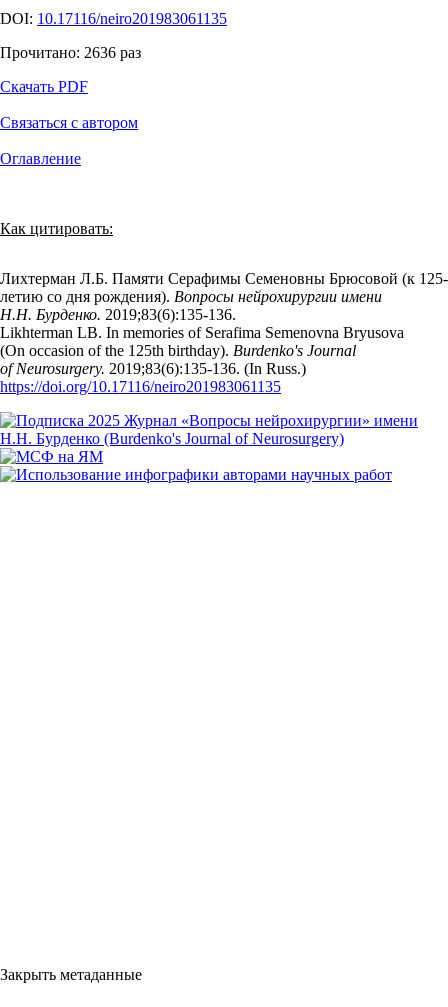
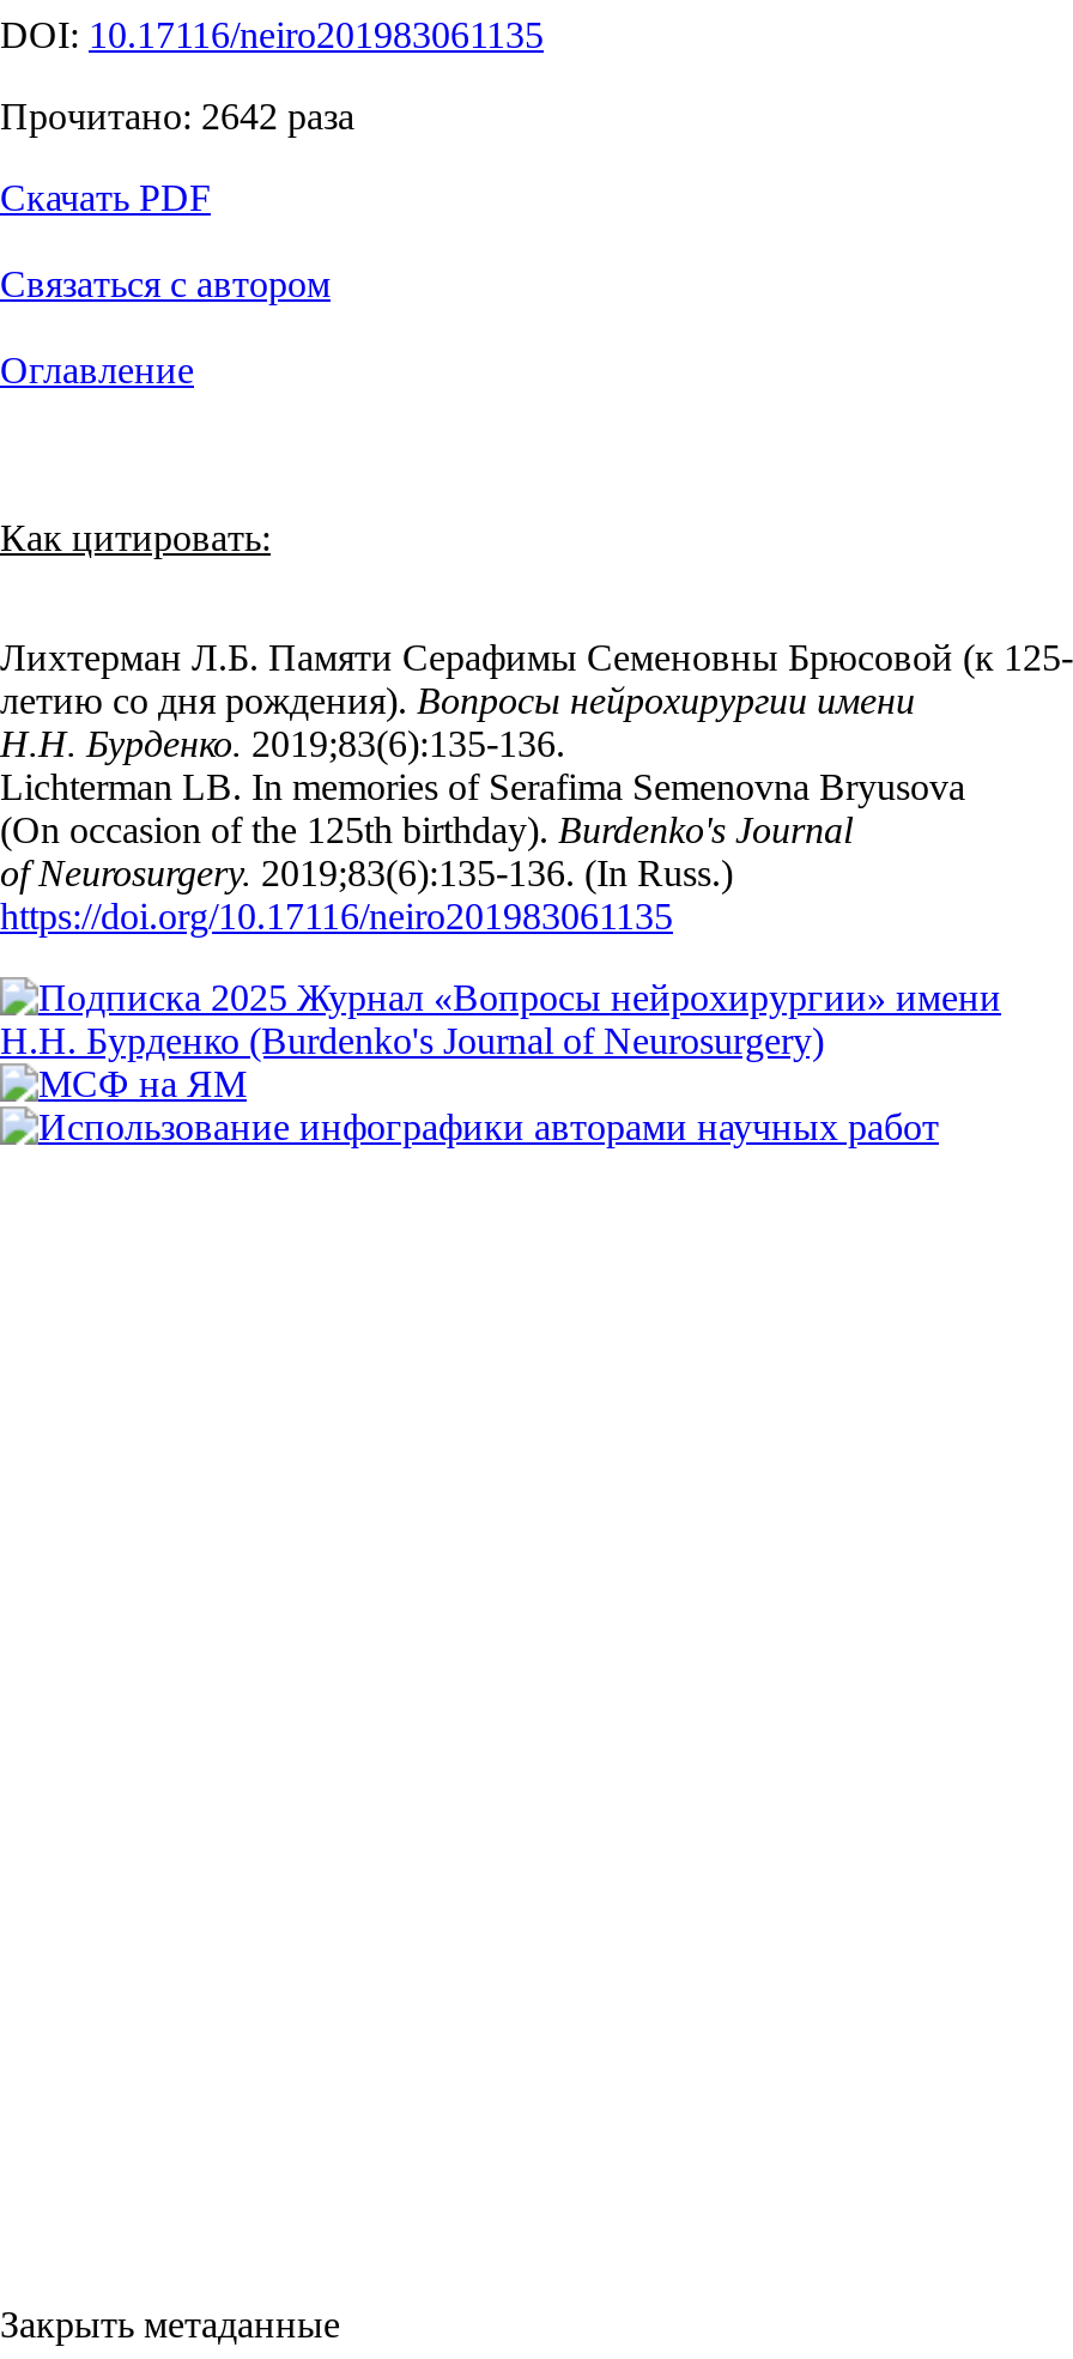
- Прочитано: 2636 раз
+ Прочитано: 2642 раза

- Likhterman LB. In memories of Serafima Semenovna Bryusova
+ Lichterman LB. In memories of Serafima Semenovna Bryusova
